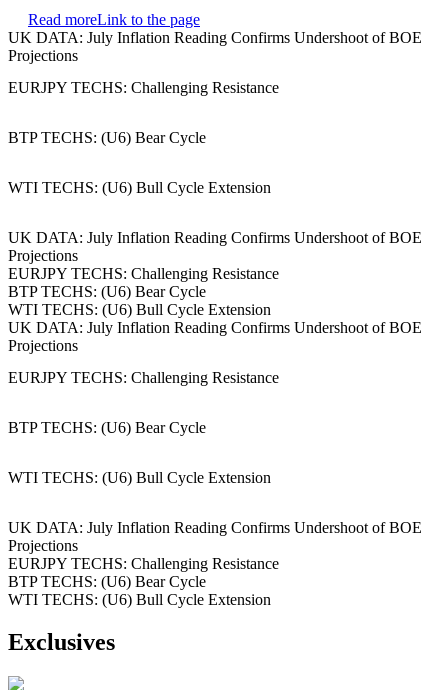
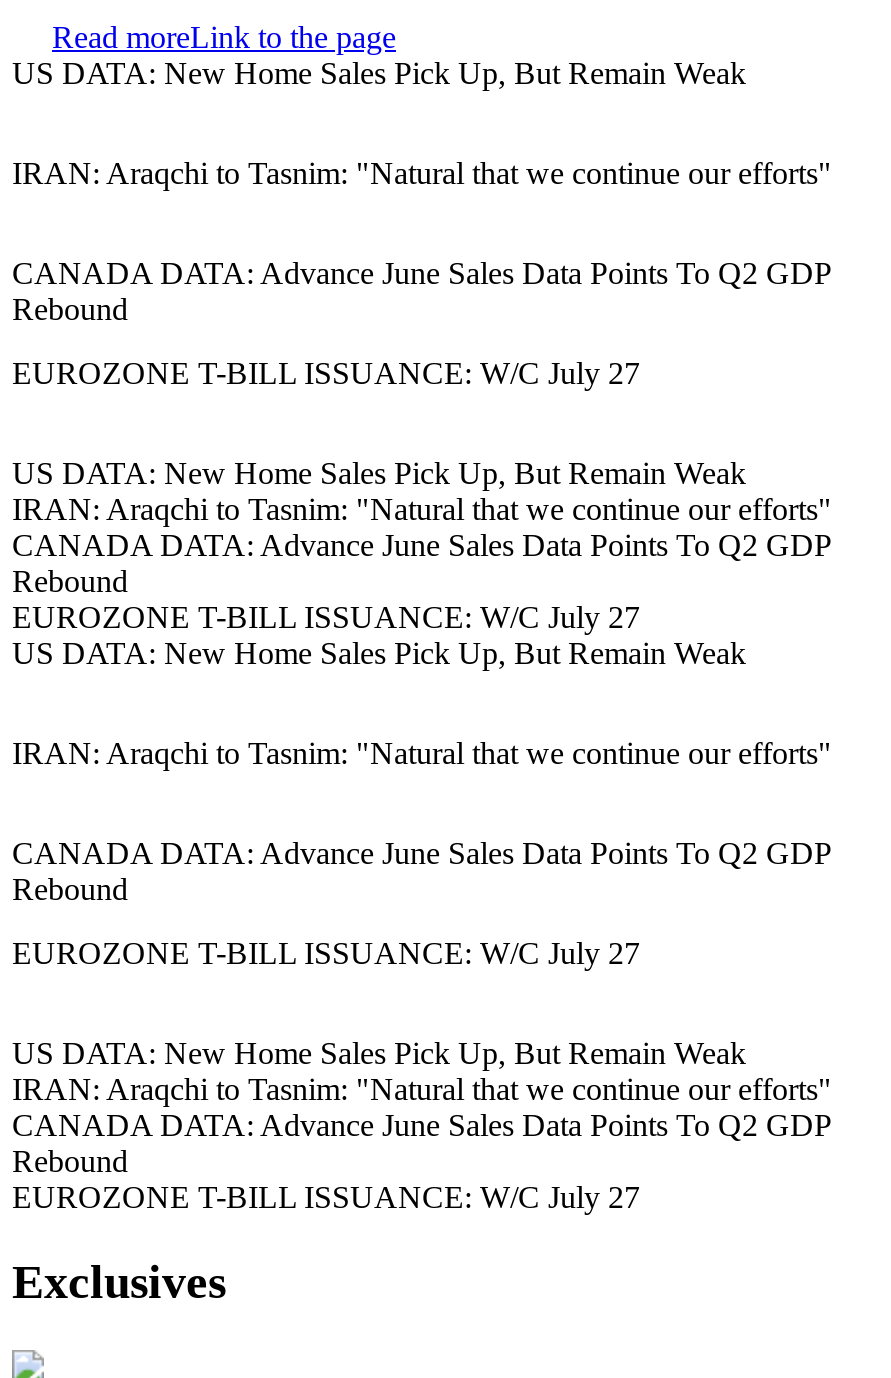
- UK DATA: July Inflation Reading Confirms Undershoot of BOE
- Projections
+ US DATA: New Home Sales Pick Up, But Remain Weak

- EURJPY TECHS: Challenging Resistance
+ IRAN: Araqchi to Tasnim: "Natural that we continue our efforts"

- BTP TECHS: (U6) Bear Cycle
+ CANADA DATA: Advance June Sales Data Points To Q2 GDP
+ Rebound

- WTI TECHS: (U6) Bull Cycle Extension
+ EUROZONE T-BILL ISSUANCE: W/C July 27

- UK DATA: July Inflation Reading Confirms Undershoot of BOE
- Projections
- EURJPY TECHS: Challenging Resistance
- BTP TECHS: (U6) Bear Cycle
- WTI TECHS: (U6) Bull Cycle Extension
- UK DATA: July Inflation Reading Confirms Undershoot of BOE
- Projections
+ US DATA: New Home Sales Pick Up, But Remain Weak
+ IRAN: Araqchi to Tasnim: "Natural that we continue our efforts"
+ CANADA DATA: Advance June Sales Data Points To Q2 GDP
+ Rebound
+ EUROZONE T-BILL ISSUANCE: W/C July 27
+ US DATA: New Home Sales Pick Up, But Remain Weak

- EURJPY TECHS: Challenging Resistance
+ IRAN: Araqchi to Tasnim: "Natural that we continue our efforts"

- BTP TECHS: (U6) Bear Cycle
+ CANADA DATA: Advance June Sales Data Points To Q2 GDP
+ Rebound

- WTI TECHS: (U6) Bull Cycle Extension
+ EUROZONE T-BILL ISSUANCE: W/C July 27

- UK DATA: July Inflation Reading Confirms Undershoot of BOE
- Projections
- EURJPY TECHS: Challenging Resistance
- BTP TECHS: (U6) Bear Cycle
- WTI TECHS: (U6) Bull Cycle Extension
+ US DATA: New Home Sales Pick Up, But Remain Weak
+ IRAN: Araqchi to Tasnim: "Natural that we continue our efforts"
+ CANADA DATA: Advance June Sales Data Points To Q2 GDP
+ Rebound
+ EUROZONE T-BILL ISSUANCE: W/C July 27
